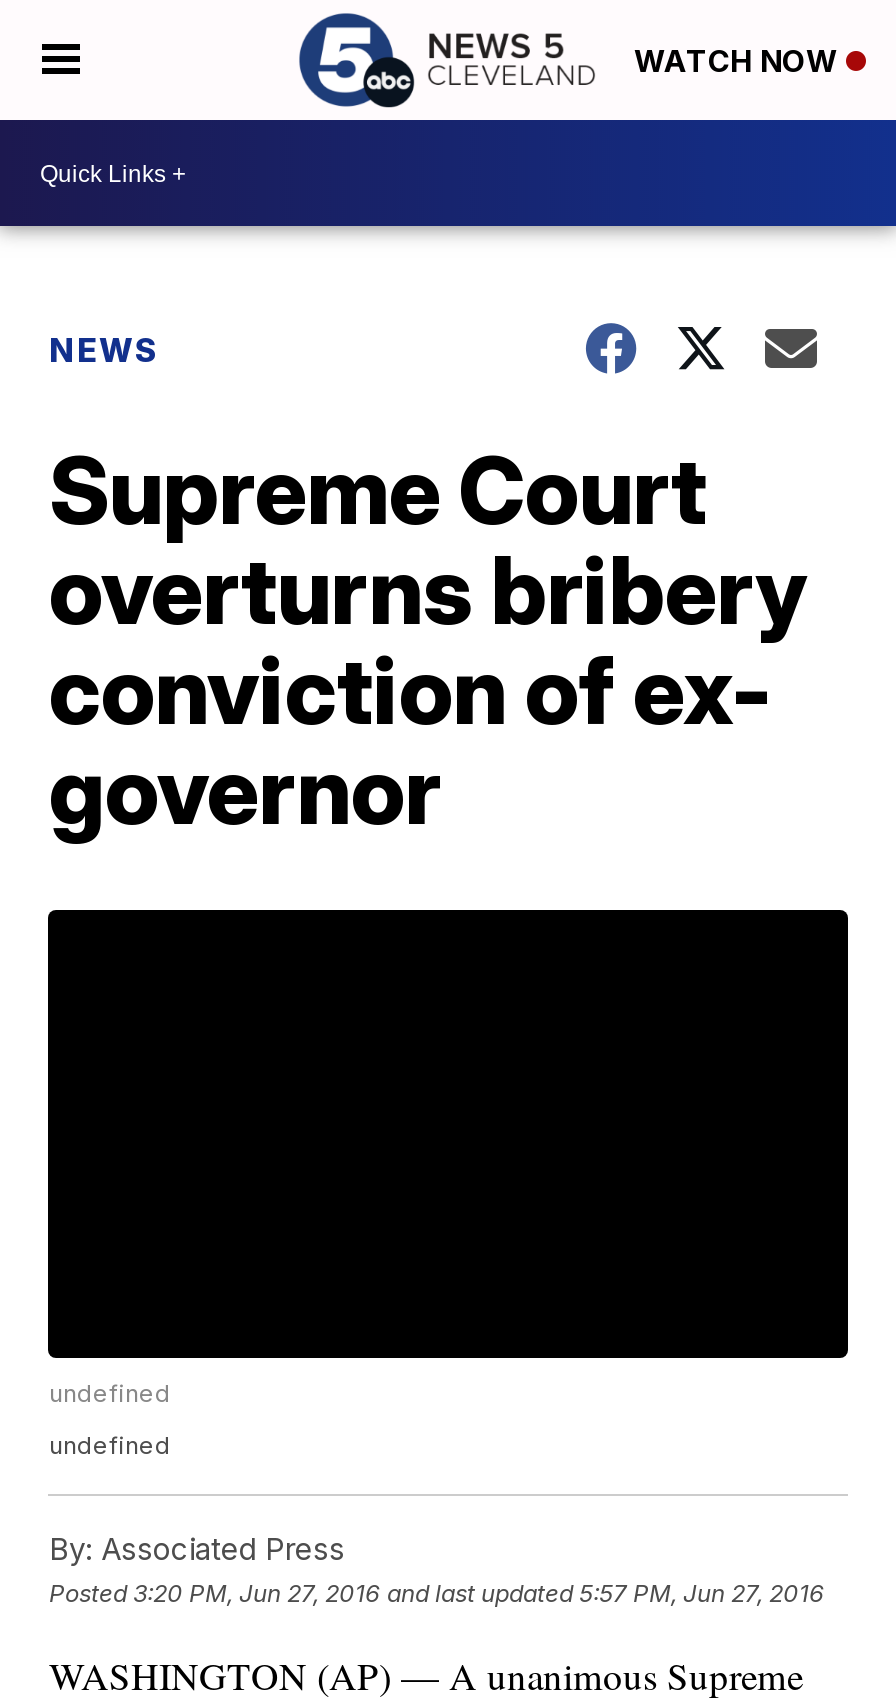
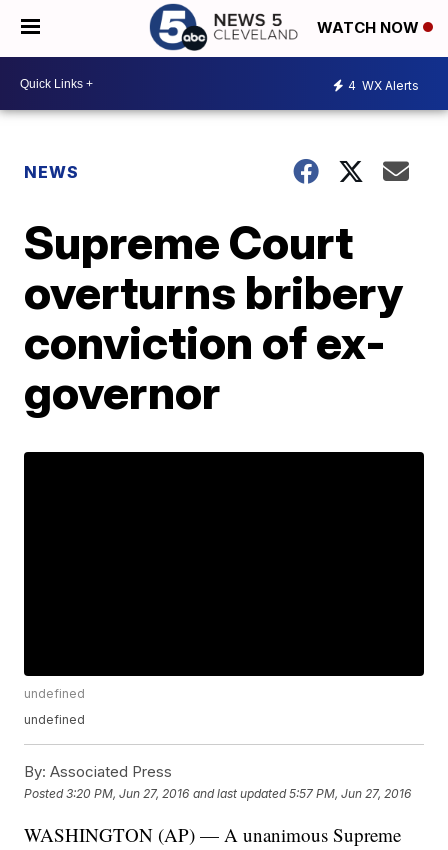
+ 4 WX Alerts
